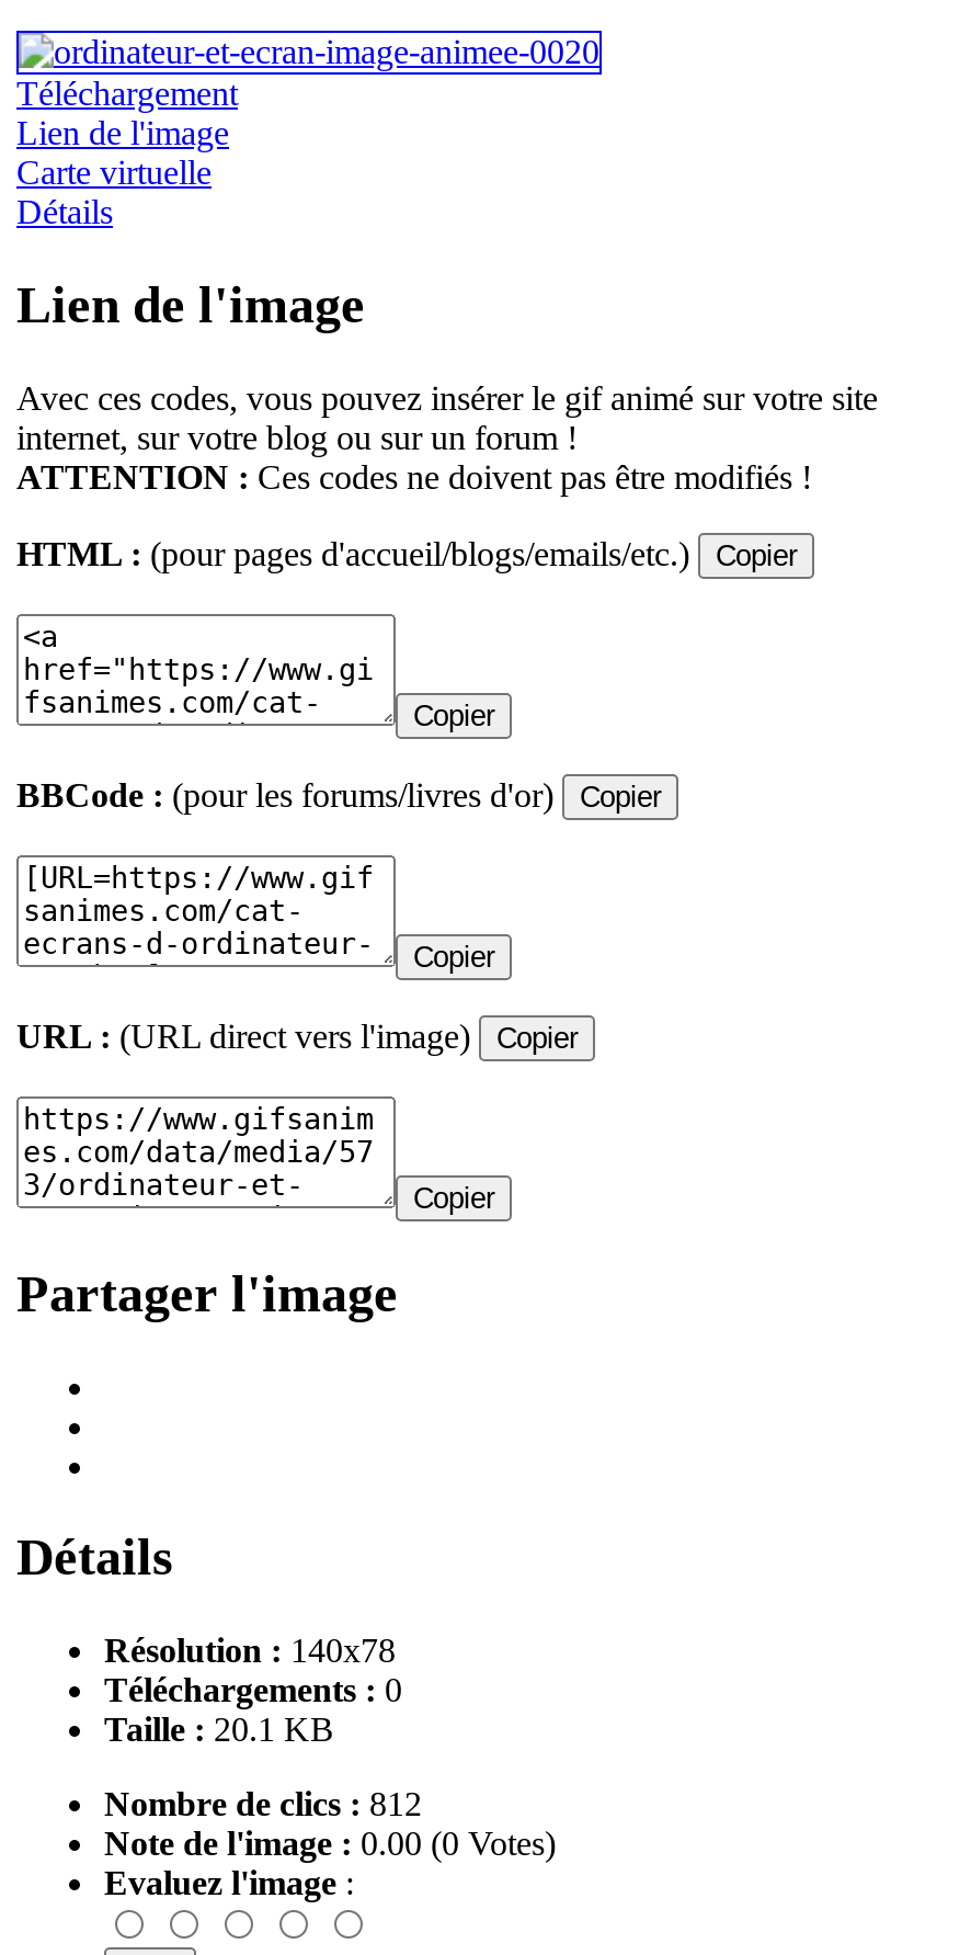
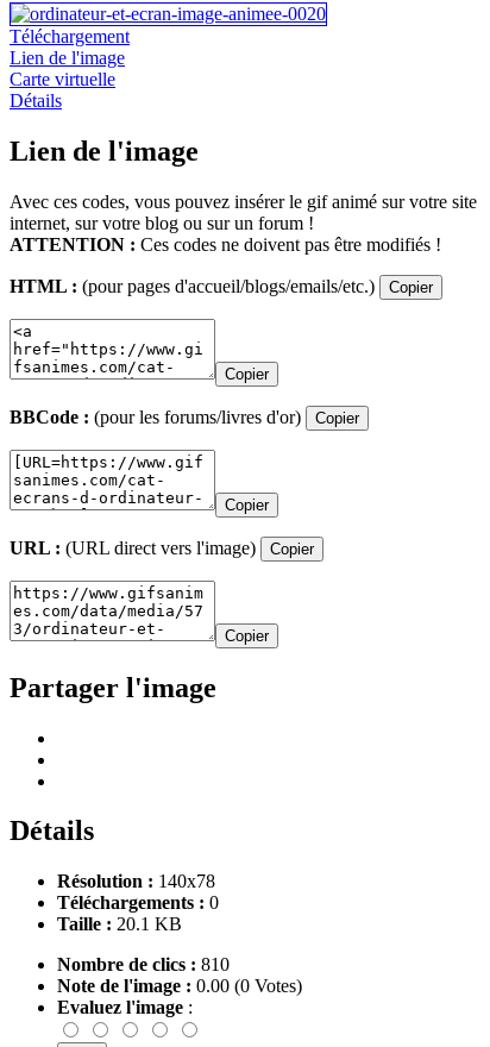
- Nombre de clics : 812
+ Nombre de clics : 810
